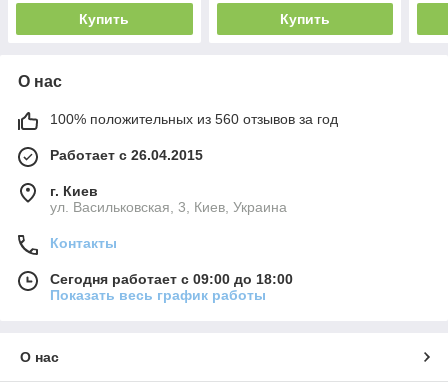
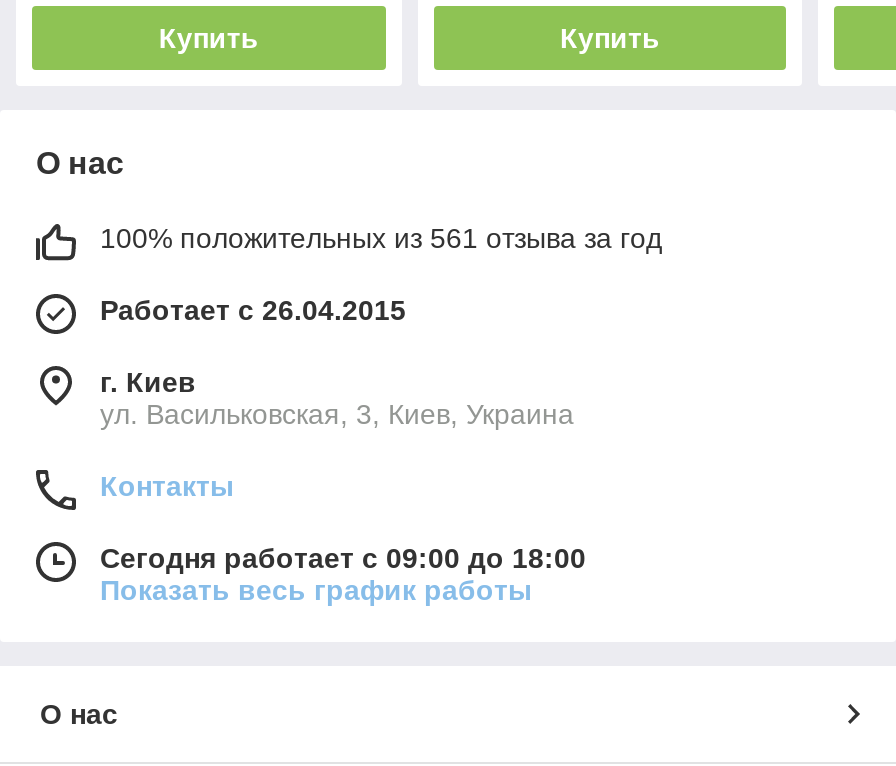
- 100% положительных из 560 отзывов за год
+ 100% положительных из 561 отзыва за год
